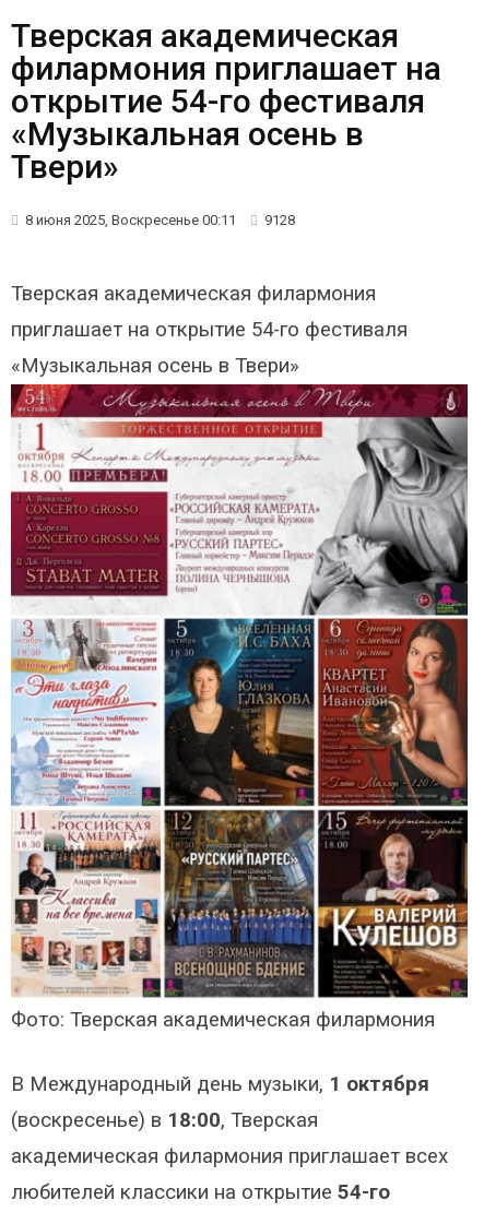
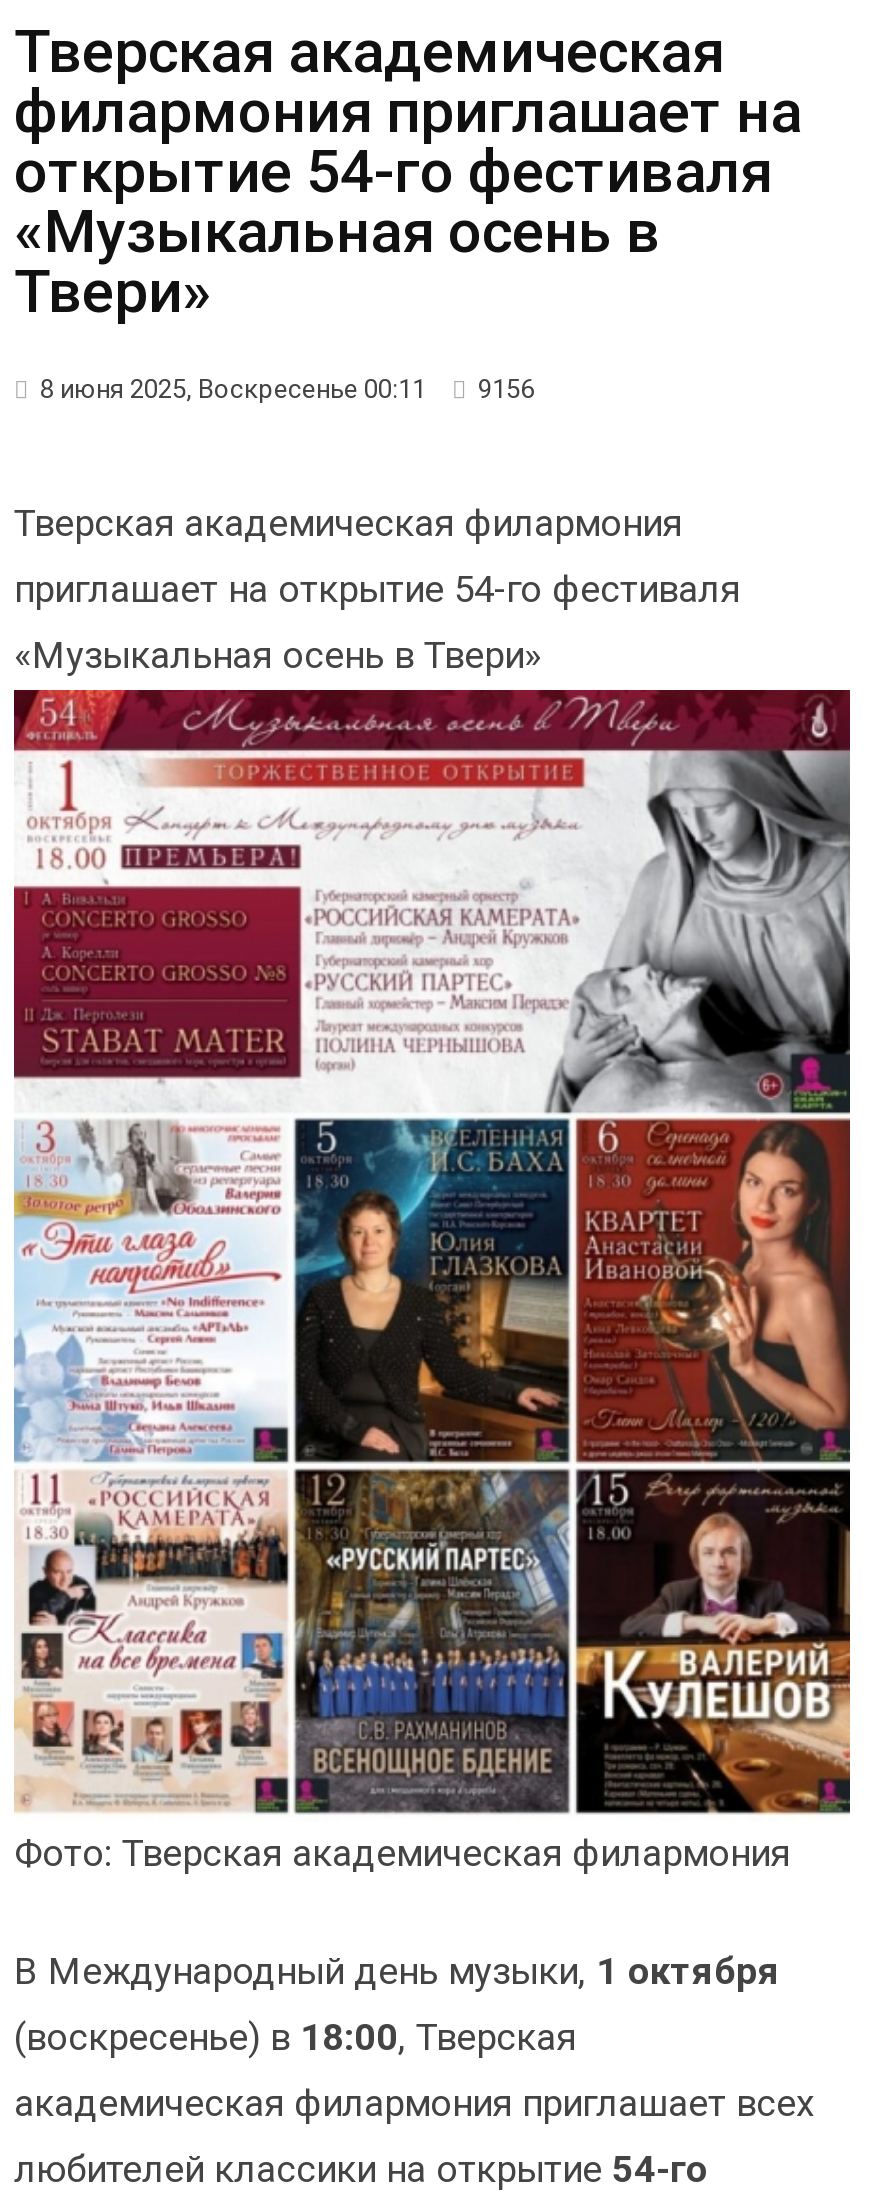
- 8 июня 2025, Воскресенье 00:11 9128
+ 8 июня 2025, Воскресенье 00:11 9156
